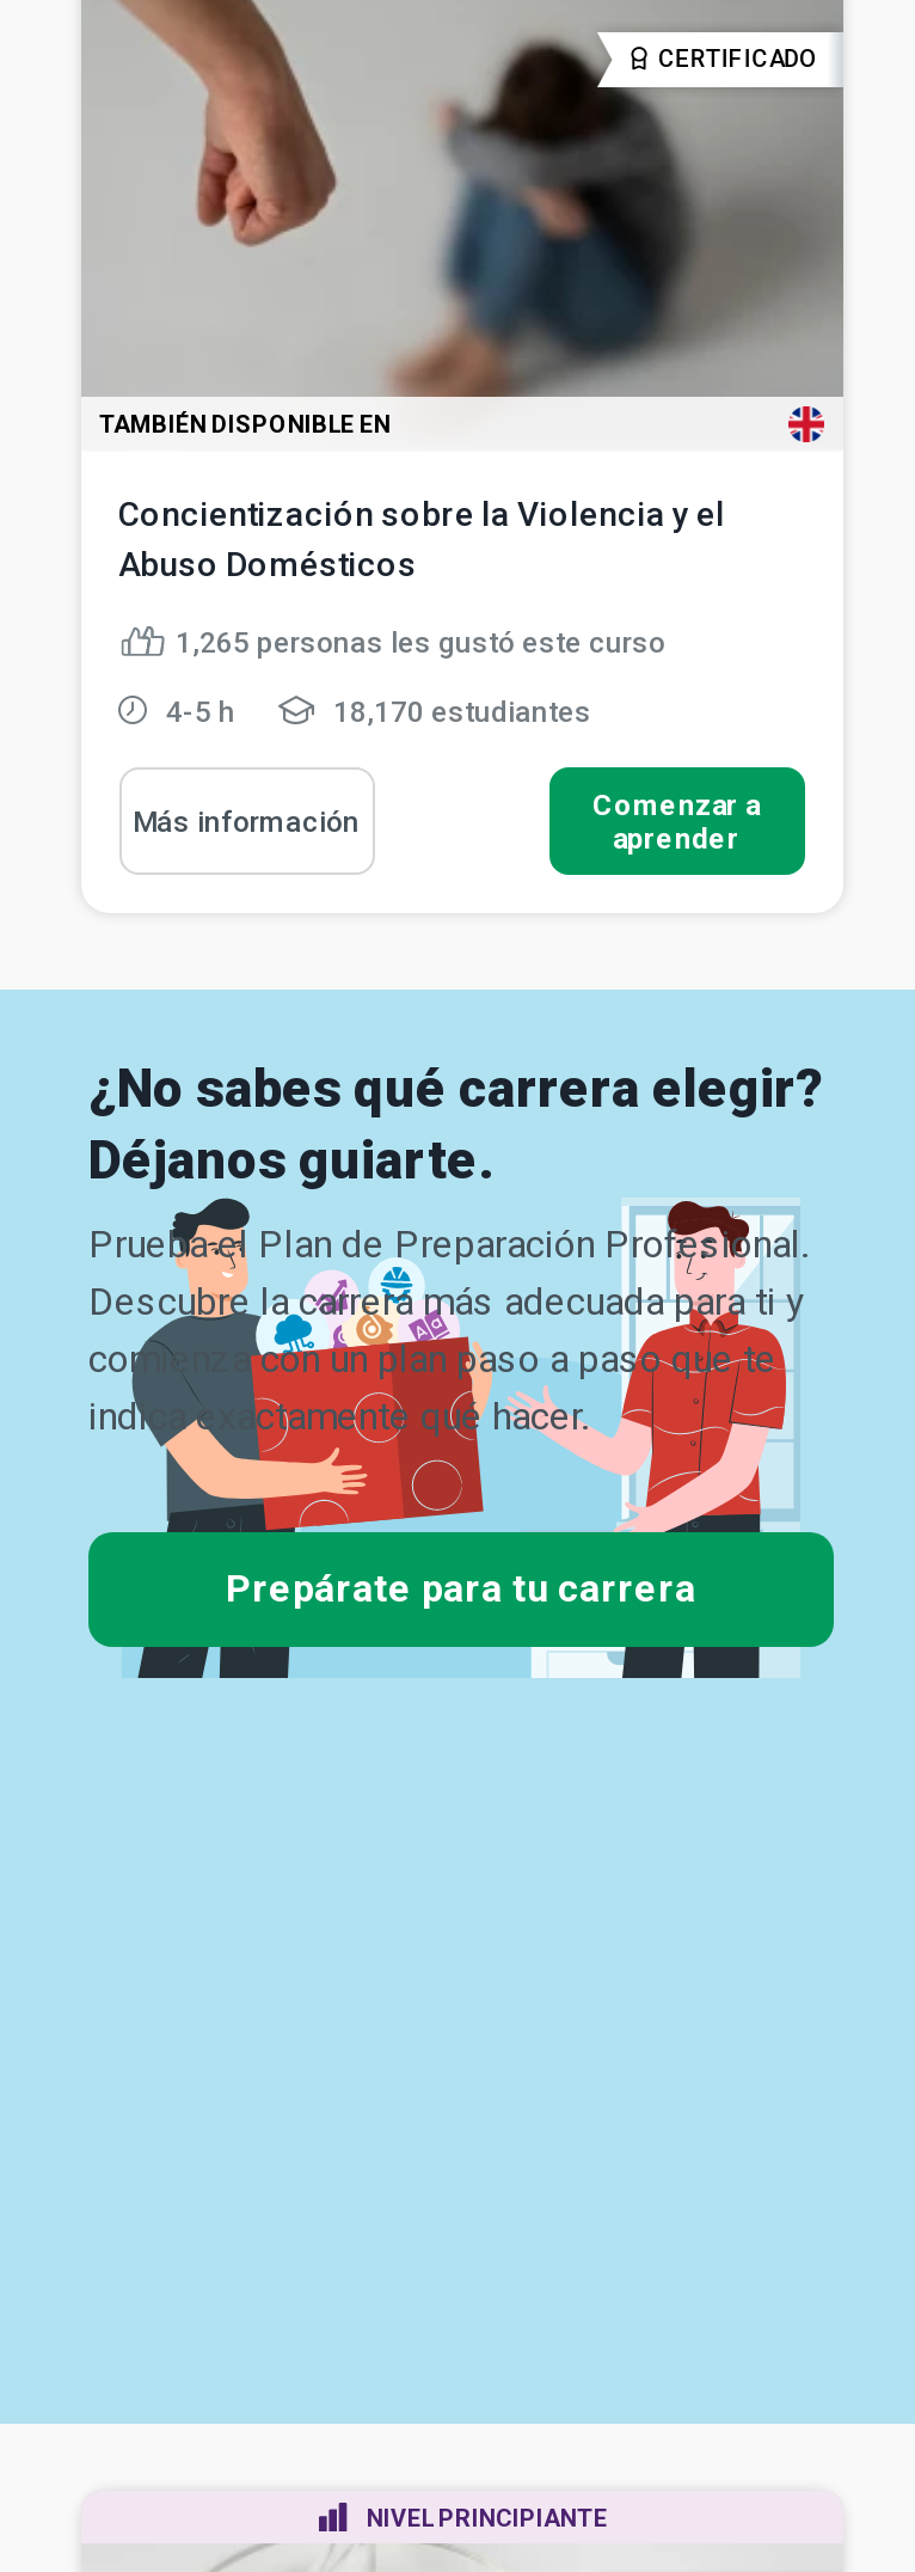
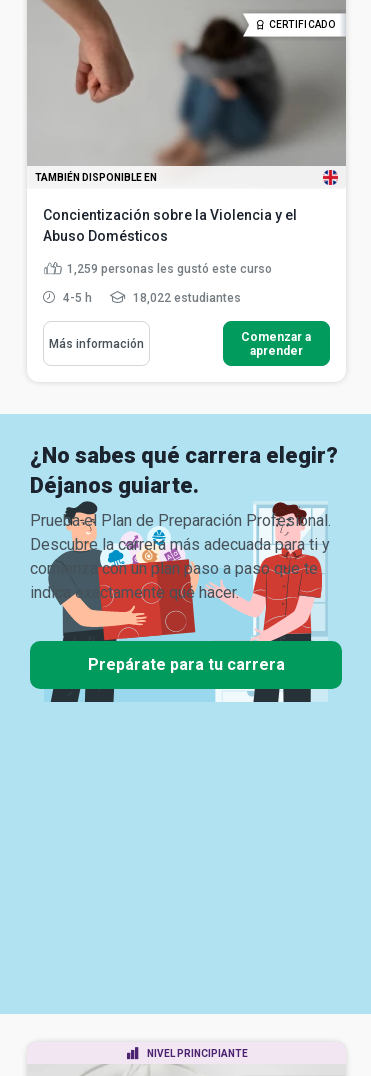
- 1,265 personas les gustó este curso
+ 1,259 personas les gustó este curso

- 18,170 estudiantes
+ 18,022 estudiantes
